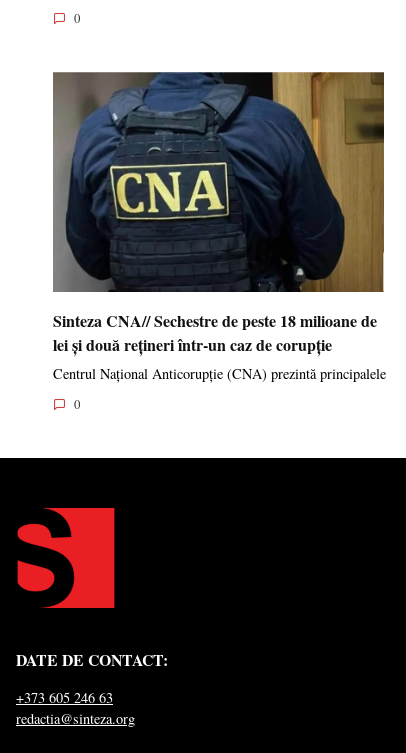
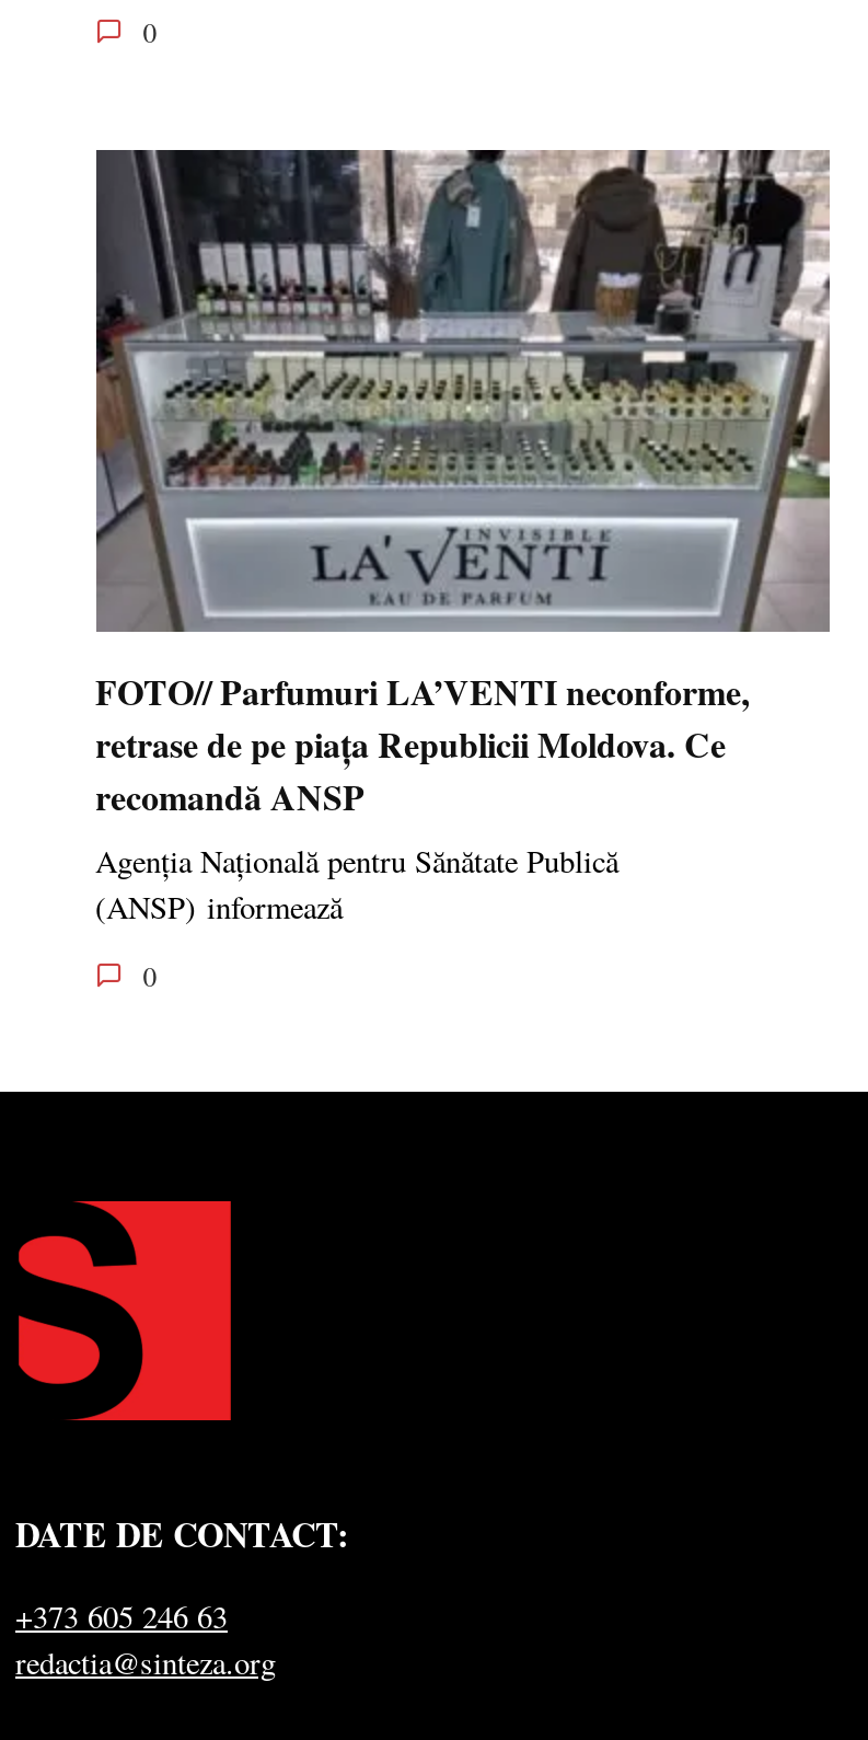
- [image]
- Sinteza CNA// Sechestre de peste 18 milioane de
- lei și două rețineri într-un caz de corupție
- Centrul Național Anticorupție (CNA) prezintă principalele
+ [image]
+ FOTO// Parfumuri LA’VENTI neconforme,
+ retrase de pe piața Republicii Moldova. Ce
+ recomandă ANSP
+ Agenția Națională pentru Sănătate Publică
+ (ANSP) informează
